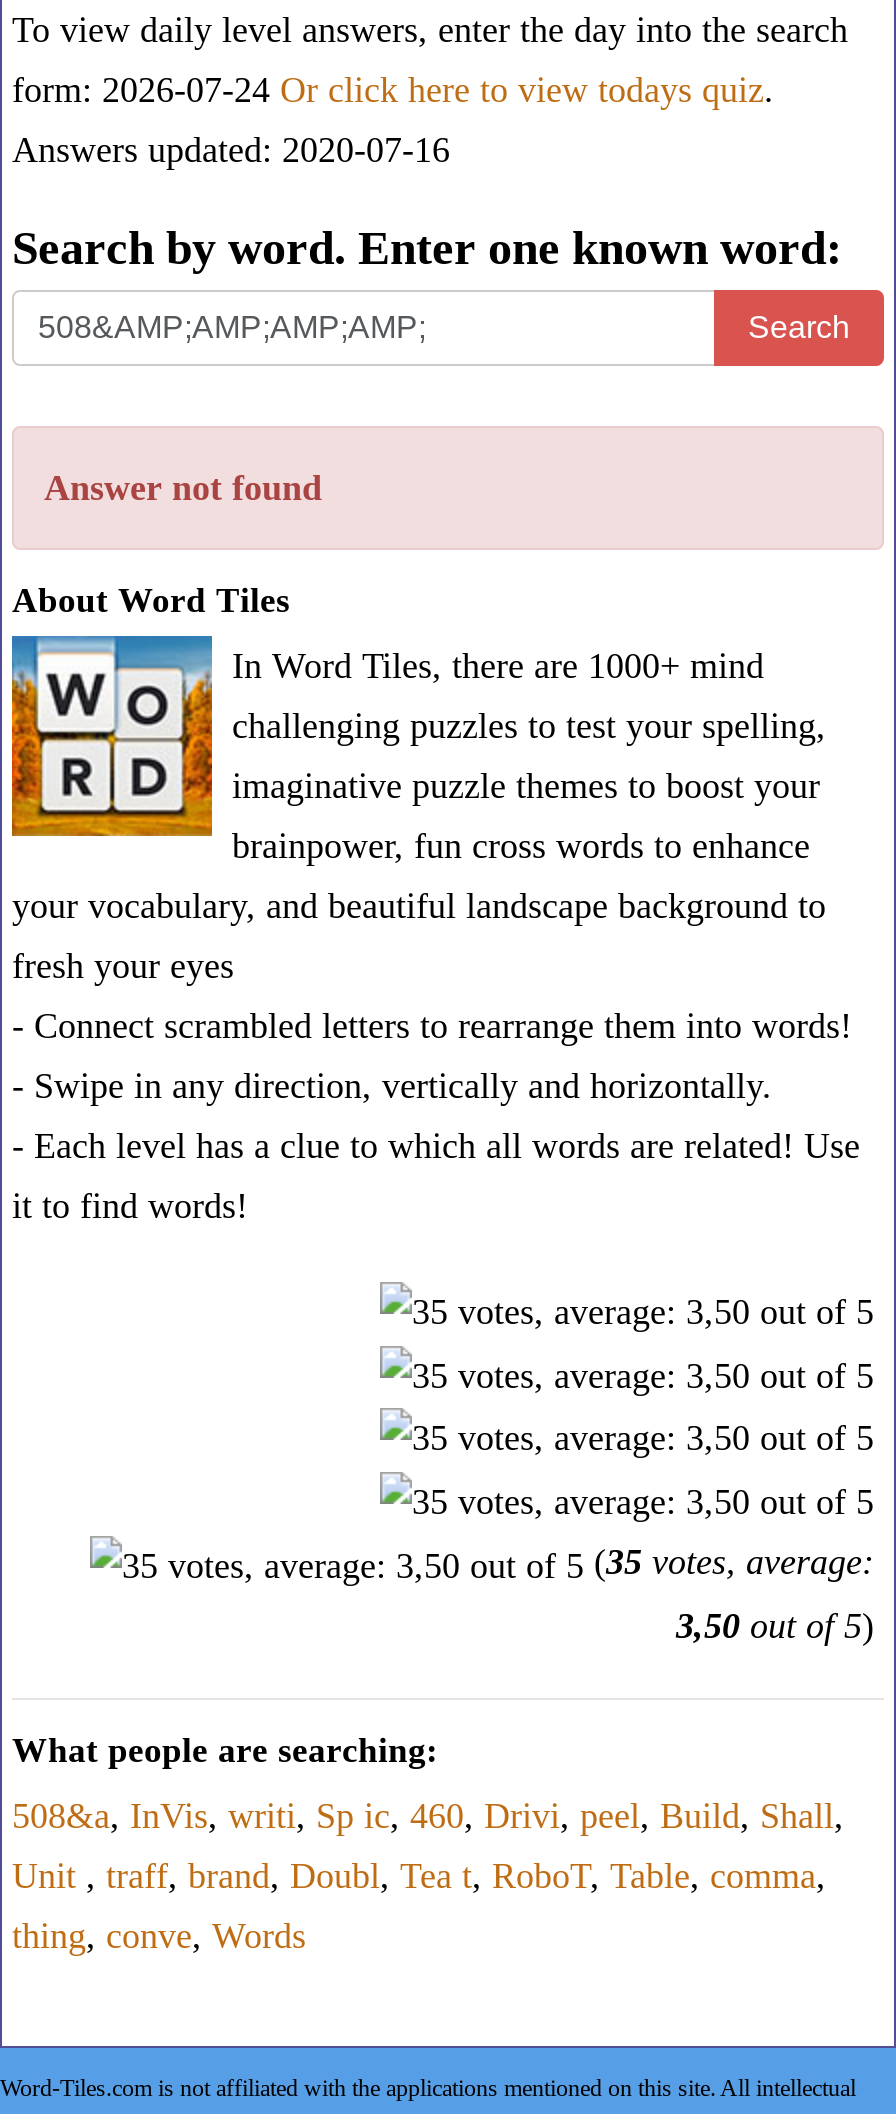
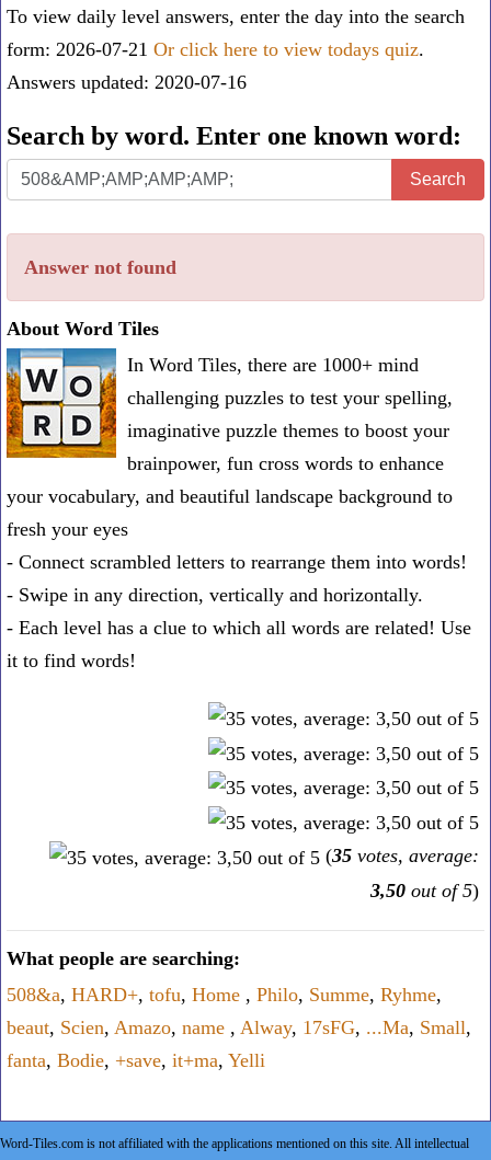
- form: 2026-07-24 Or click here to view todays quiz.
+ form: 2026-07-21 Or click here to view todays quiz.

- 508&a, InVis, writi, Sp ic, 460, Drivi, peel, Build, Shall,
+ 508&a, HARD+, tofu, Home, Philo, Summe, Ryhme,

- Unit, traff, brand, Doubl, Tea t, RoboT, Table, comma,
+ beaut, Scien, Amazo, name, Alway, 17sFG,...Ma, Small,

- thing, conve, Words
+ fanta, Bodie, +save, it+ma, Yelli
